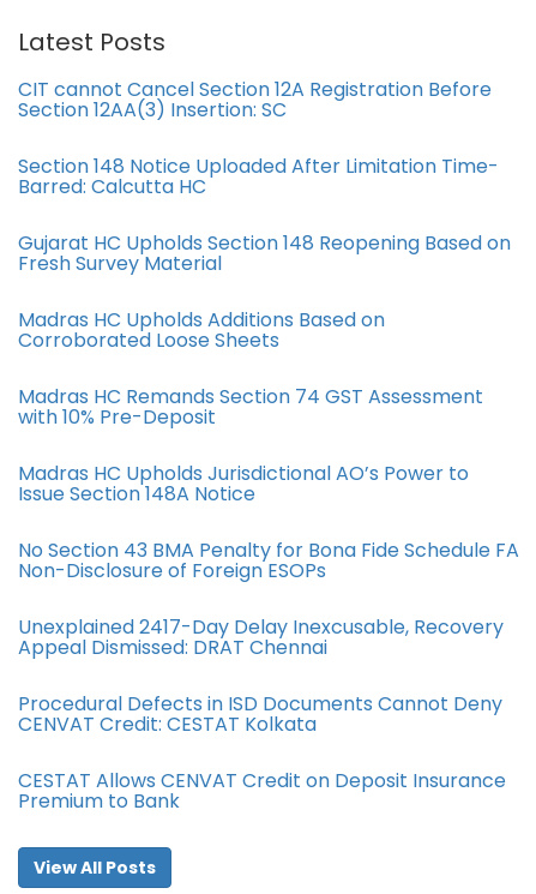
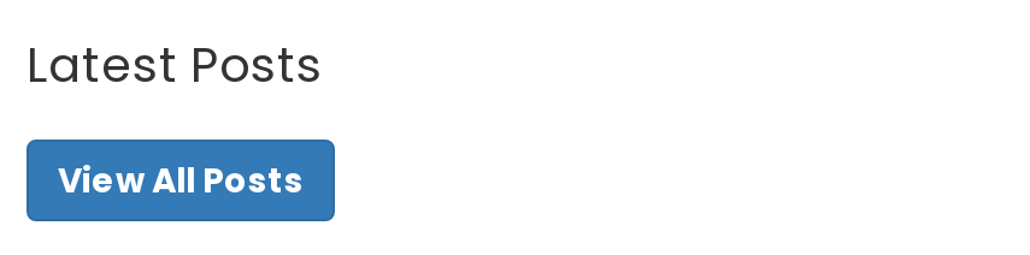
- CIT cannot Cancel Section 12A Registration Before
- Section 12AA(3) Insertion: SC
- Section 148 Notice Uploaded After Limitation Time-
- Barred: Calcutta HC
- Gujarat HC Upholds Section 148 Reopening Based on
- Fresh Survey Material
- Madras HC Upholds Additions Based on
- Corroborated Loose Sheets
- Madras HC Remands Section 74 GST Assessment
- with 10% Pre-Deposit
- Madras HC Upholds Jurisdictional AO’s Power to
- Issue Section 148A Notice
- No Section 43 BMA Penalty for Bona Fide Schedule FA
- Non-Disclosure of Foreign ESOPs
- Unexplained 2417-Day Delay Inexcusable, Recovery
- Appeal Dismissed: DRAT Chennai
- Procedural Defects in ISD Documents Cannot Deny
- CENVAT Credit: CESTAT Kolkata
- CESTAT Allows CENVAT Credit on Deposit Insurance
- Premium to Bank
